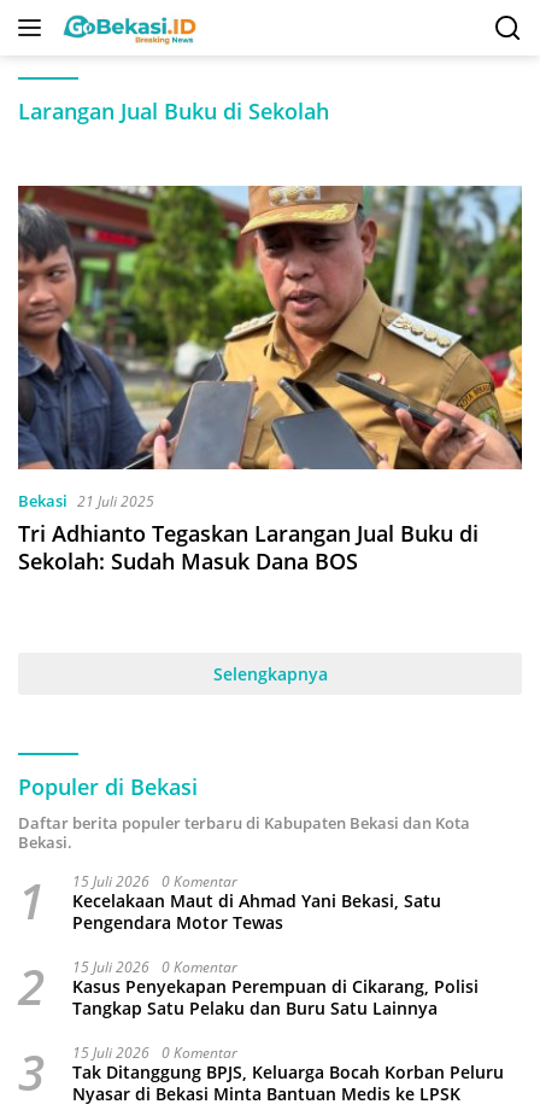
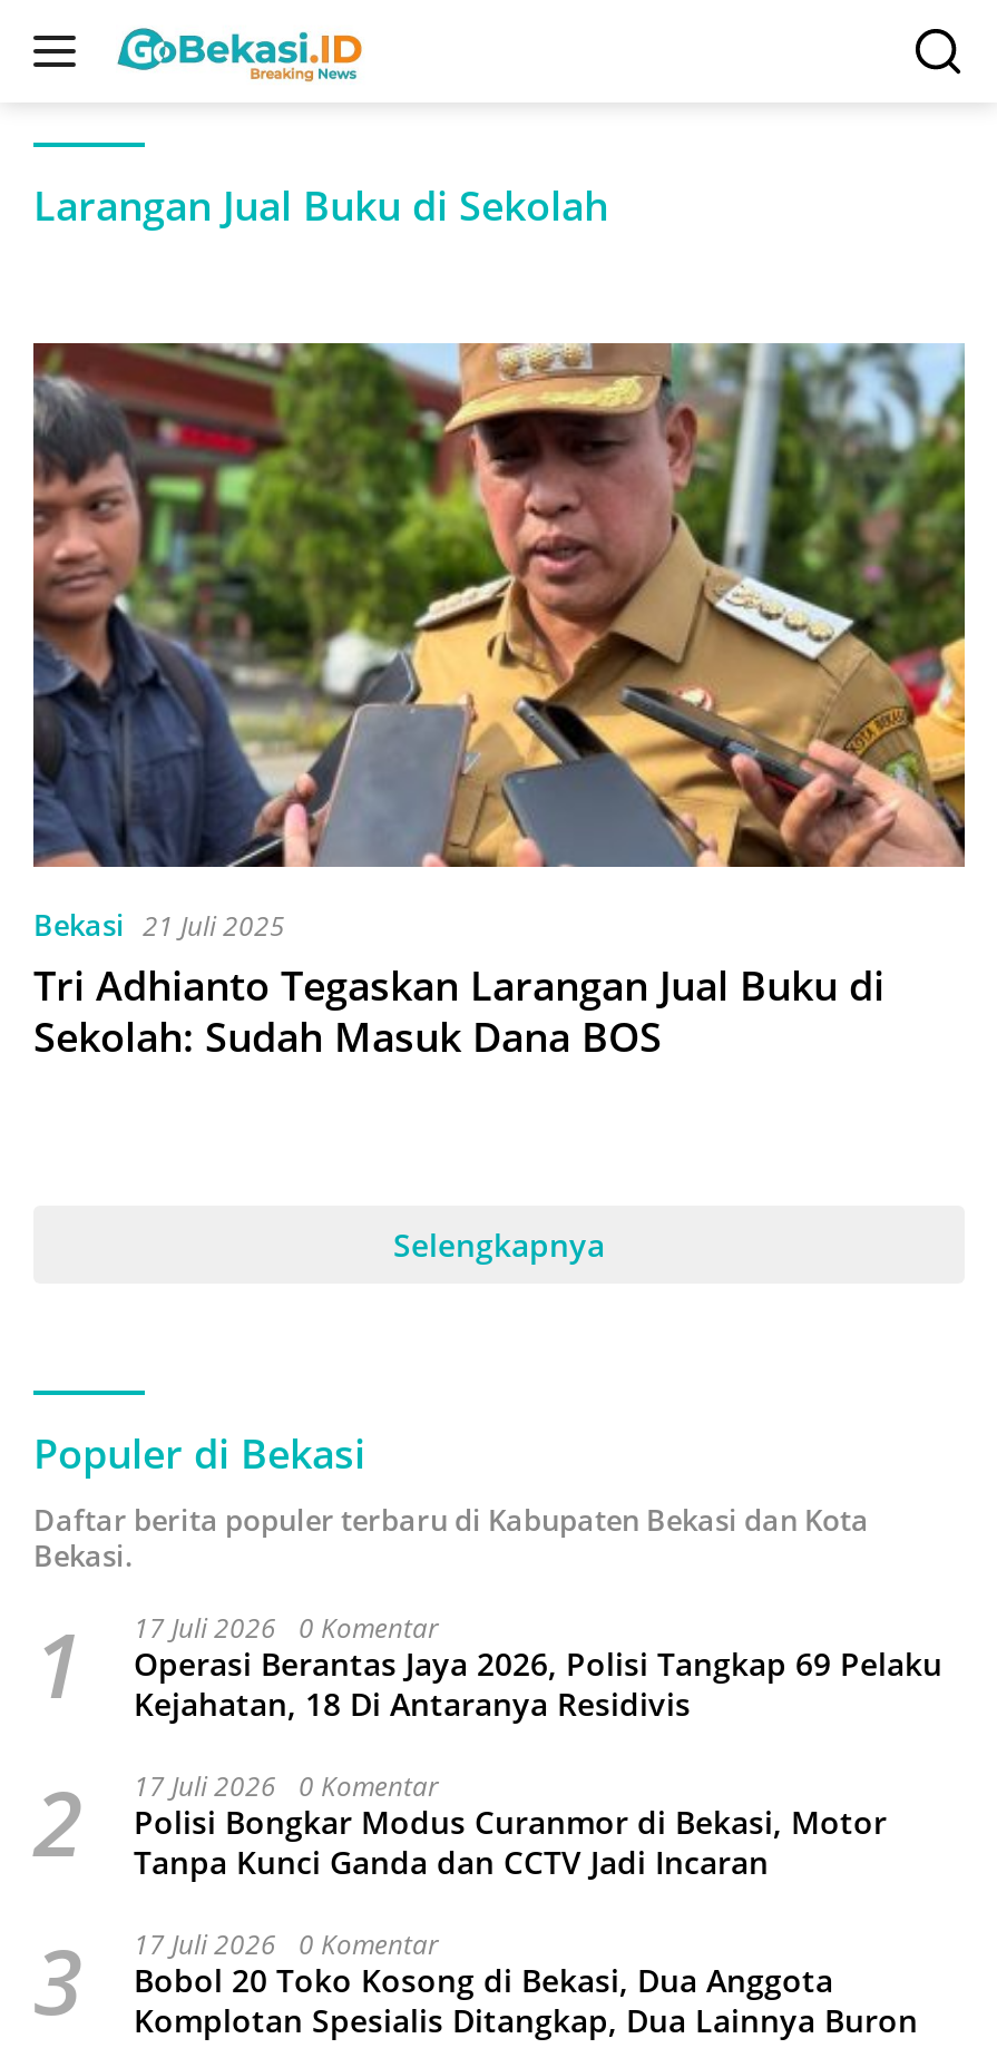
- 15 Juli 2026 0 Komentar
- Kecelakaan Maut di Ahmad Yani Bekasi, Satu
- Pengendara Motor Tewas
+ 17 Juli 2026 0 Komentar
+ Operasi Berantas Jaya 2026, Polisi Tangkap 69 Pelaku
+ Kejahatan, 18 Di Antaranya Residivis

- 15 Juli 2026 0 Komentar
- Kasus Penyekapan Perempuan di Cikarang, Polisi
- Tangkap Satu Pelaku dan Buru Satu Lainnya
+ 17 Juli 2026 0 Komentar
+ Polisi Bongkar Modus Curanmor di Bekasi, Motor
+ Tanpa Kunci Ganda dan CCTV Jadi Incaran

- 15 Juli 2026 0 Komentar
- Tak Ditanggung BPJS, Keluarga Bocah Korban Peluru
- Nyasar di Bekasi Minta Bantuan Medis ke LPSK
+ 17 Juli 2026 0 Komentar
+ Bobol 20 Toko Kosong di Bekasi, Dua Anggota
+ Komplotan Spesialis Ditangkap, Dua Lainnya Buron
